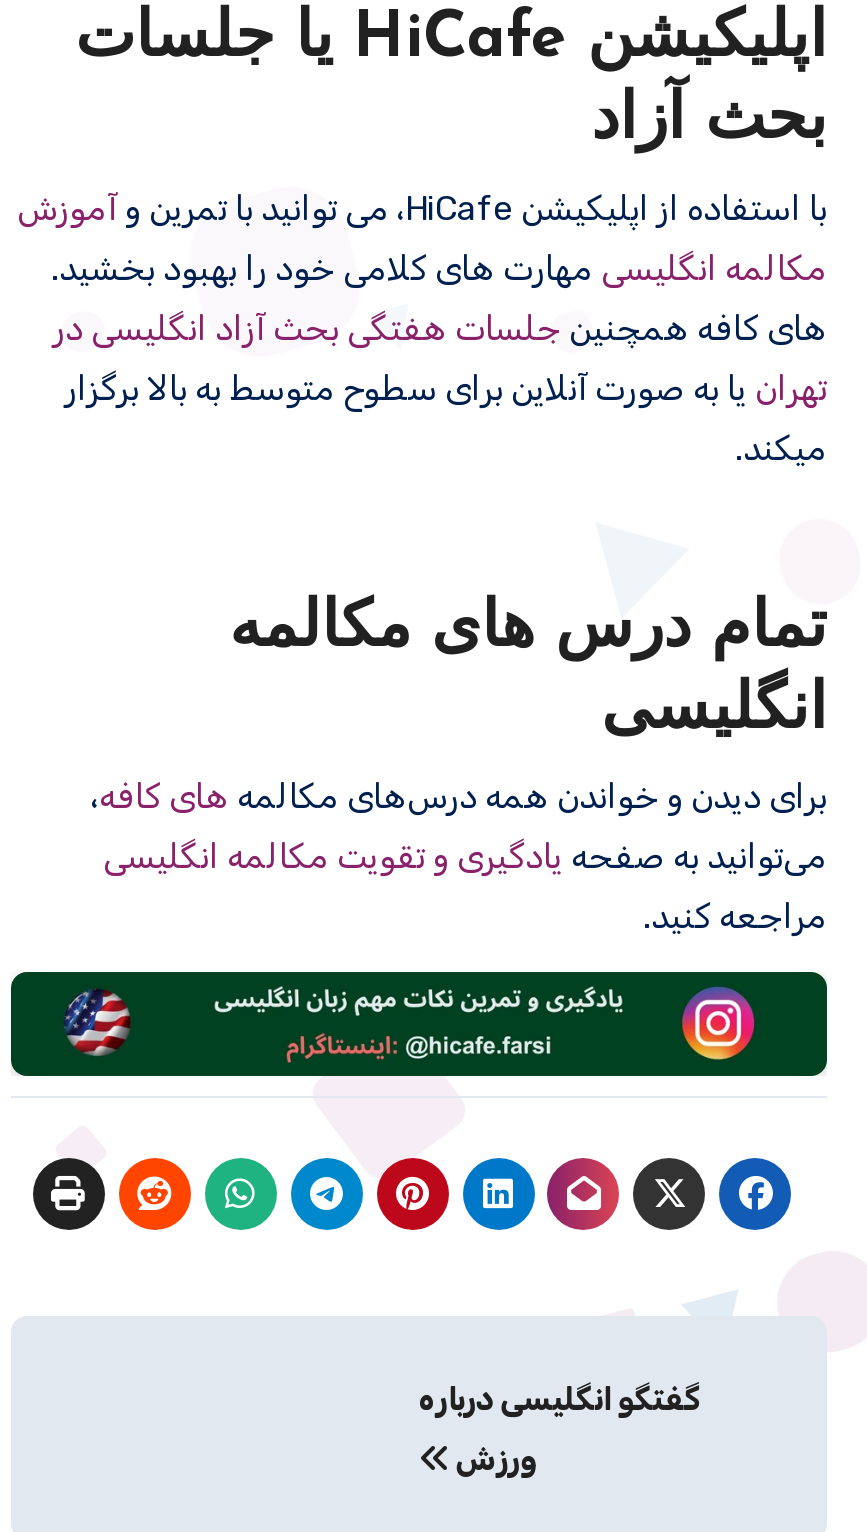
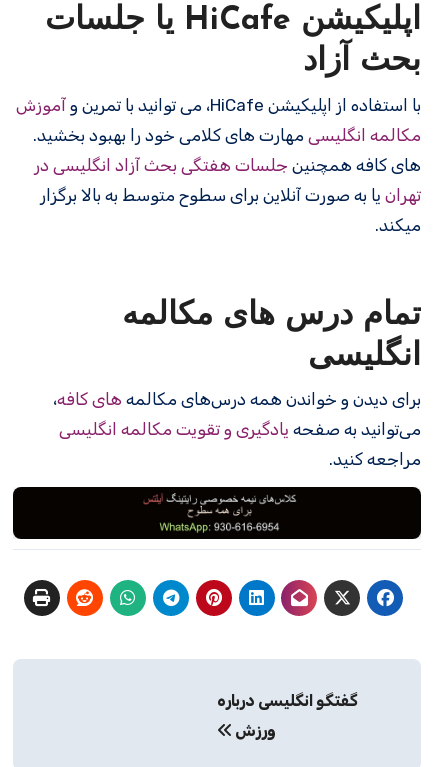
- [image]
+ [image]
